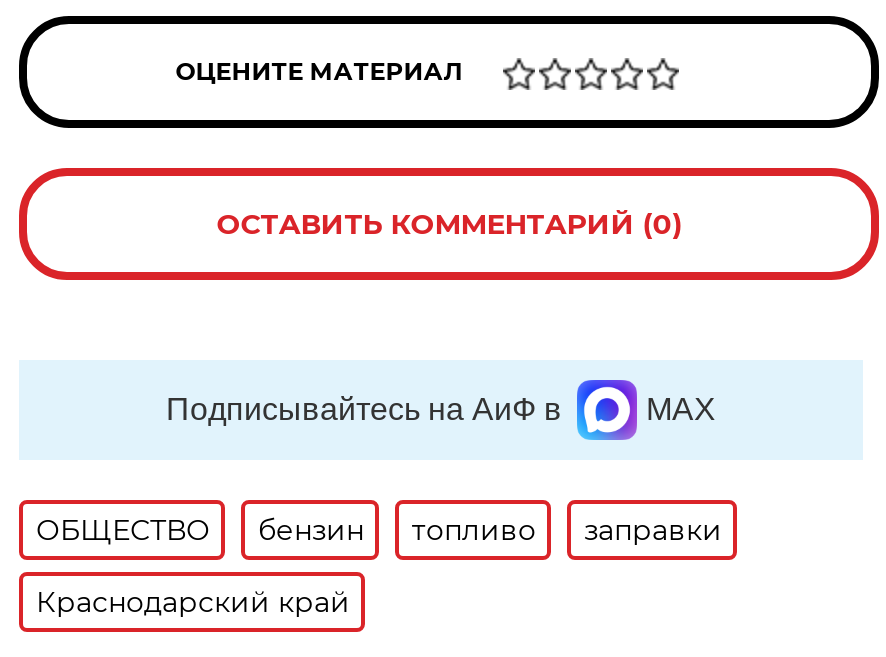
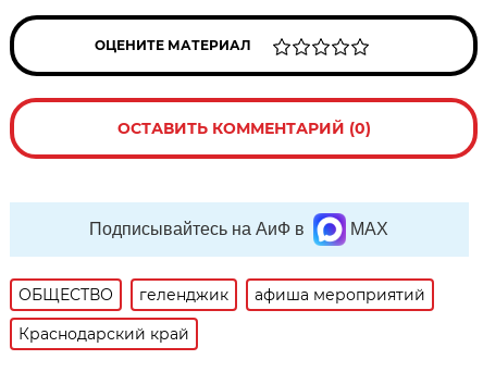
- бензин
- топливо
- заправки
+ геленджик
+ афиша мероприятий
